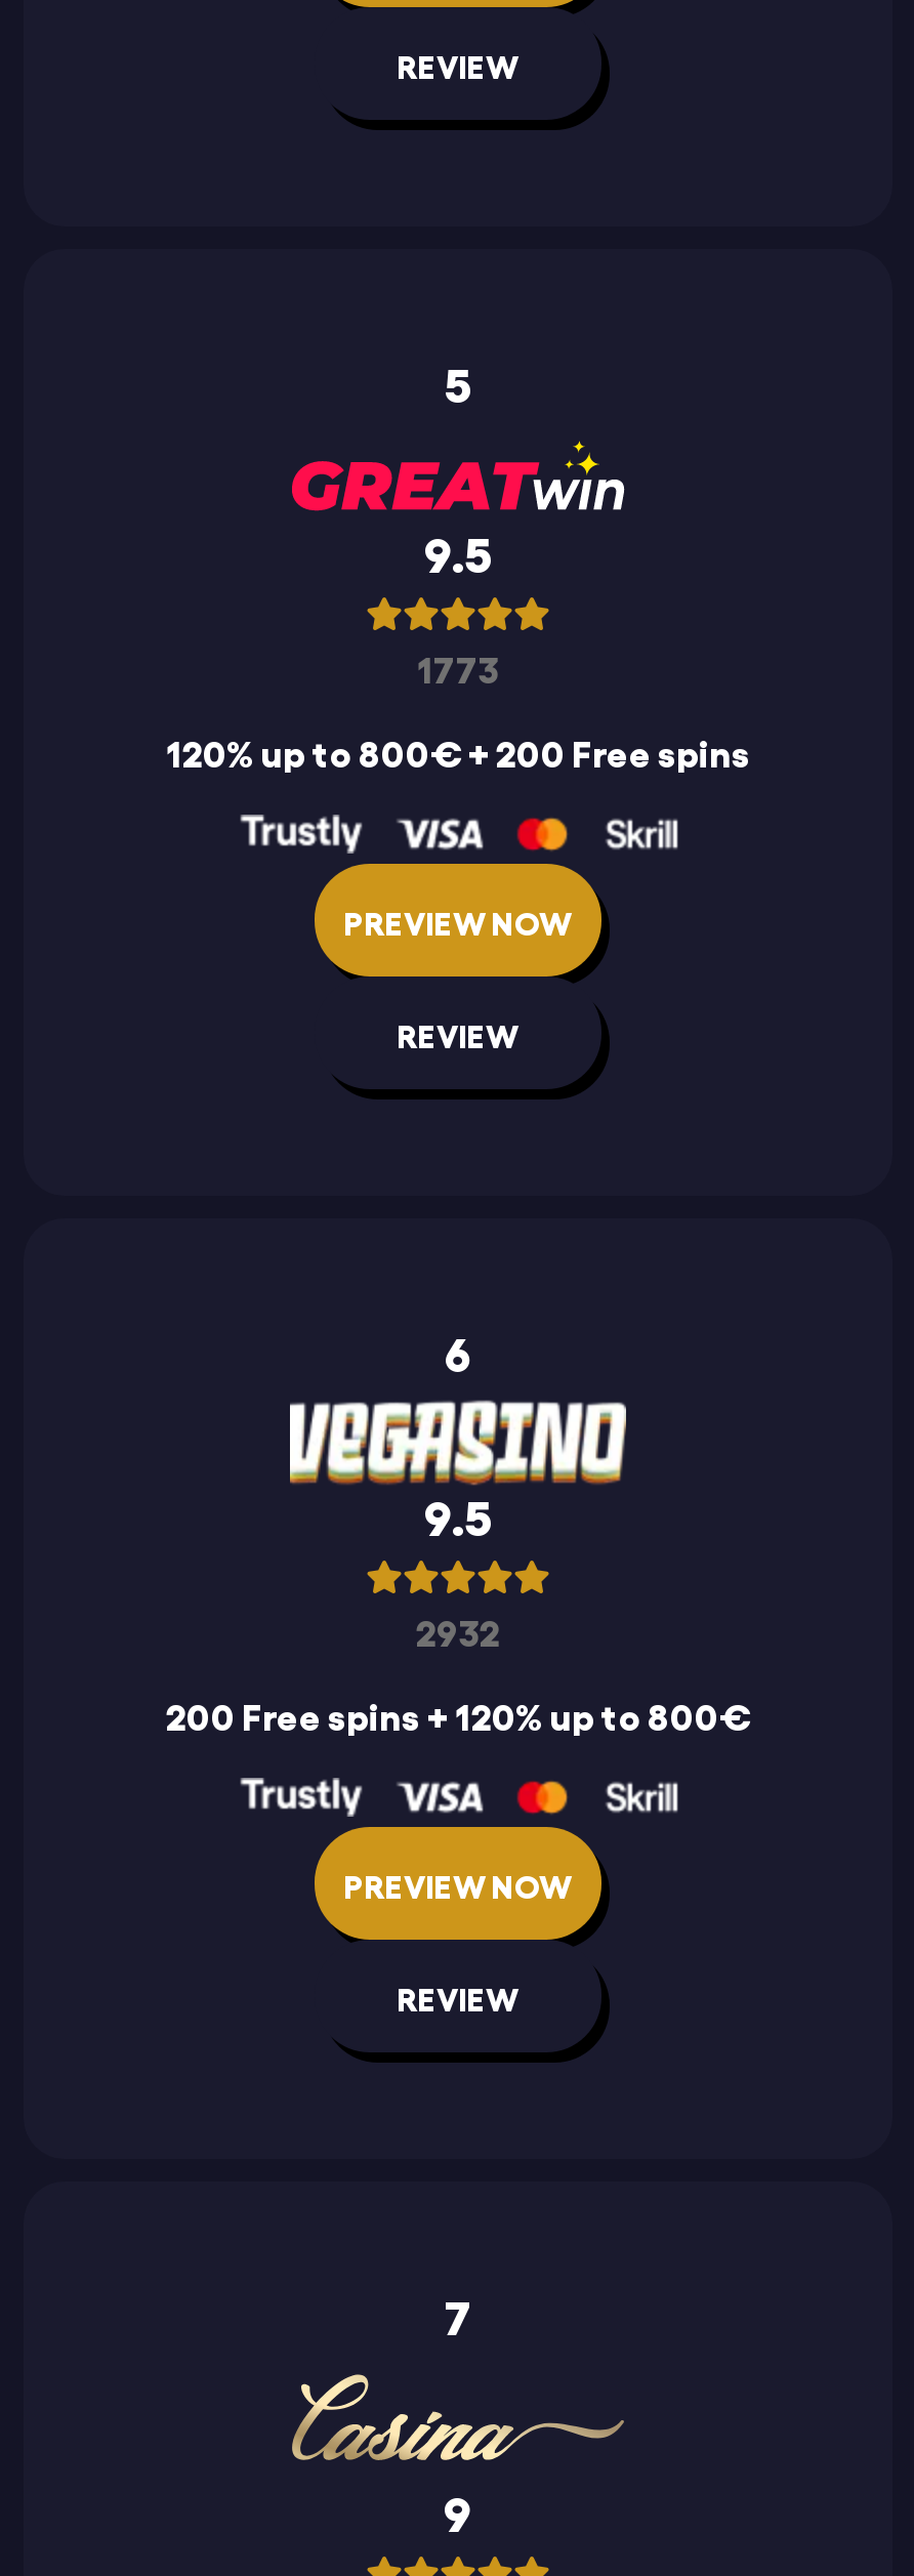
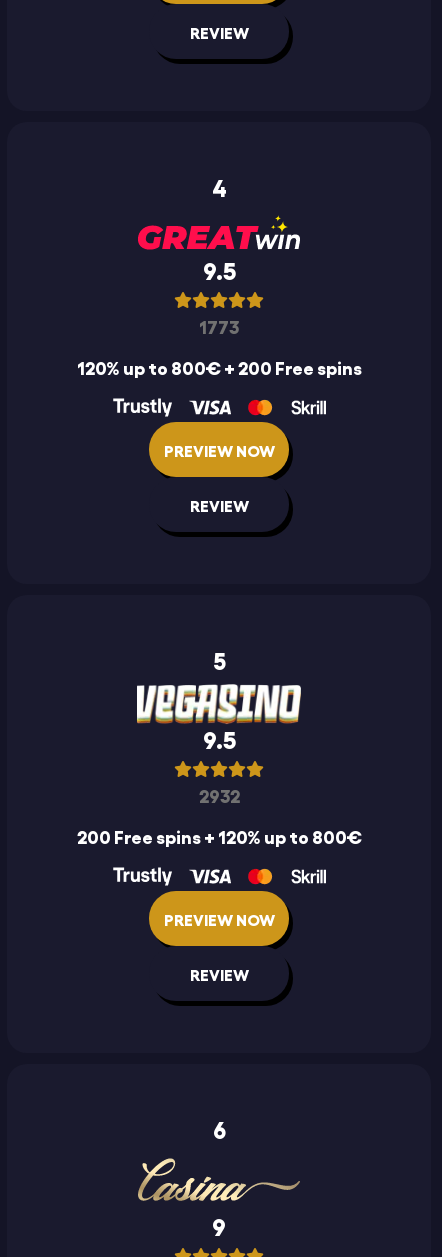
- 5
+ 4

- 6
+ 5

- 7
+ 6
